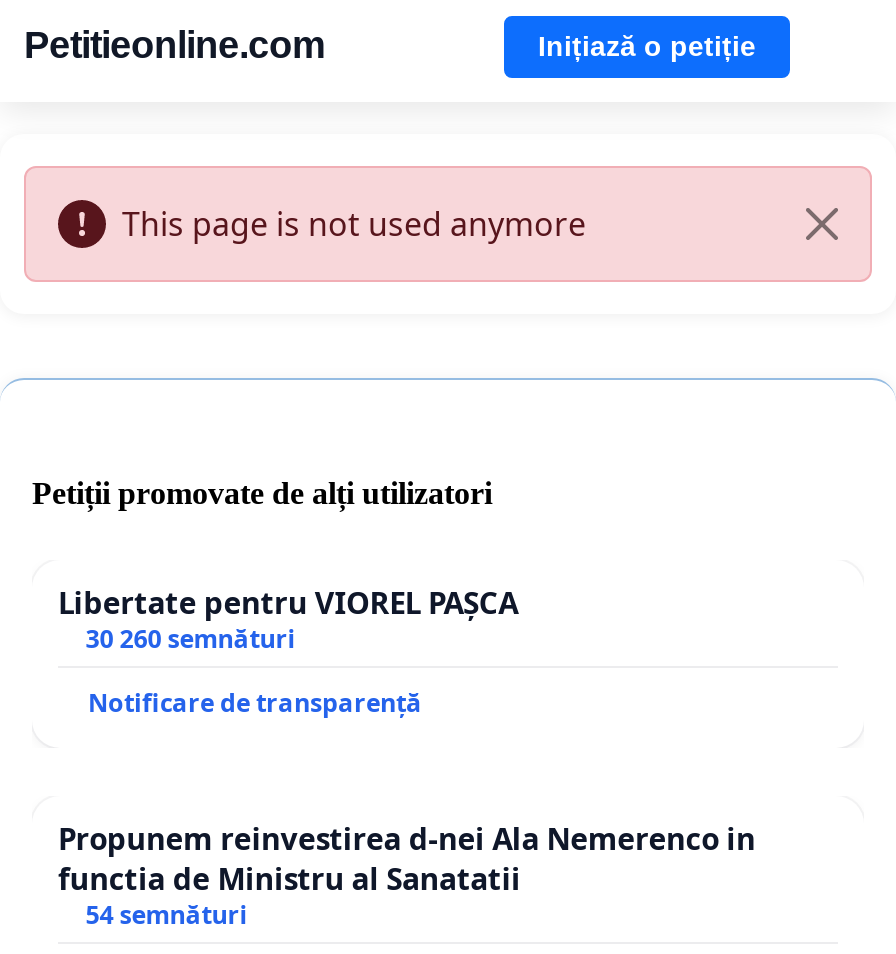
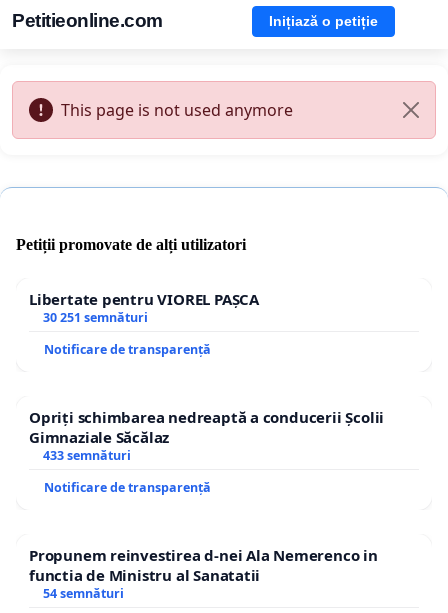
- 30 260 semnături
+ 30 251 semnături
+ Notificare de transparență
+ Opriți schimbarea nedreaptă a conducerii Școlii
+ Gimnaziale Săcălaz
+ 433 semnături
